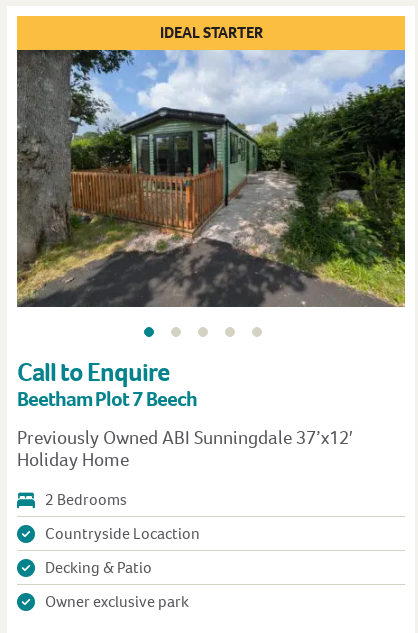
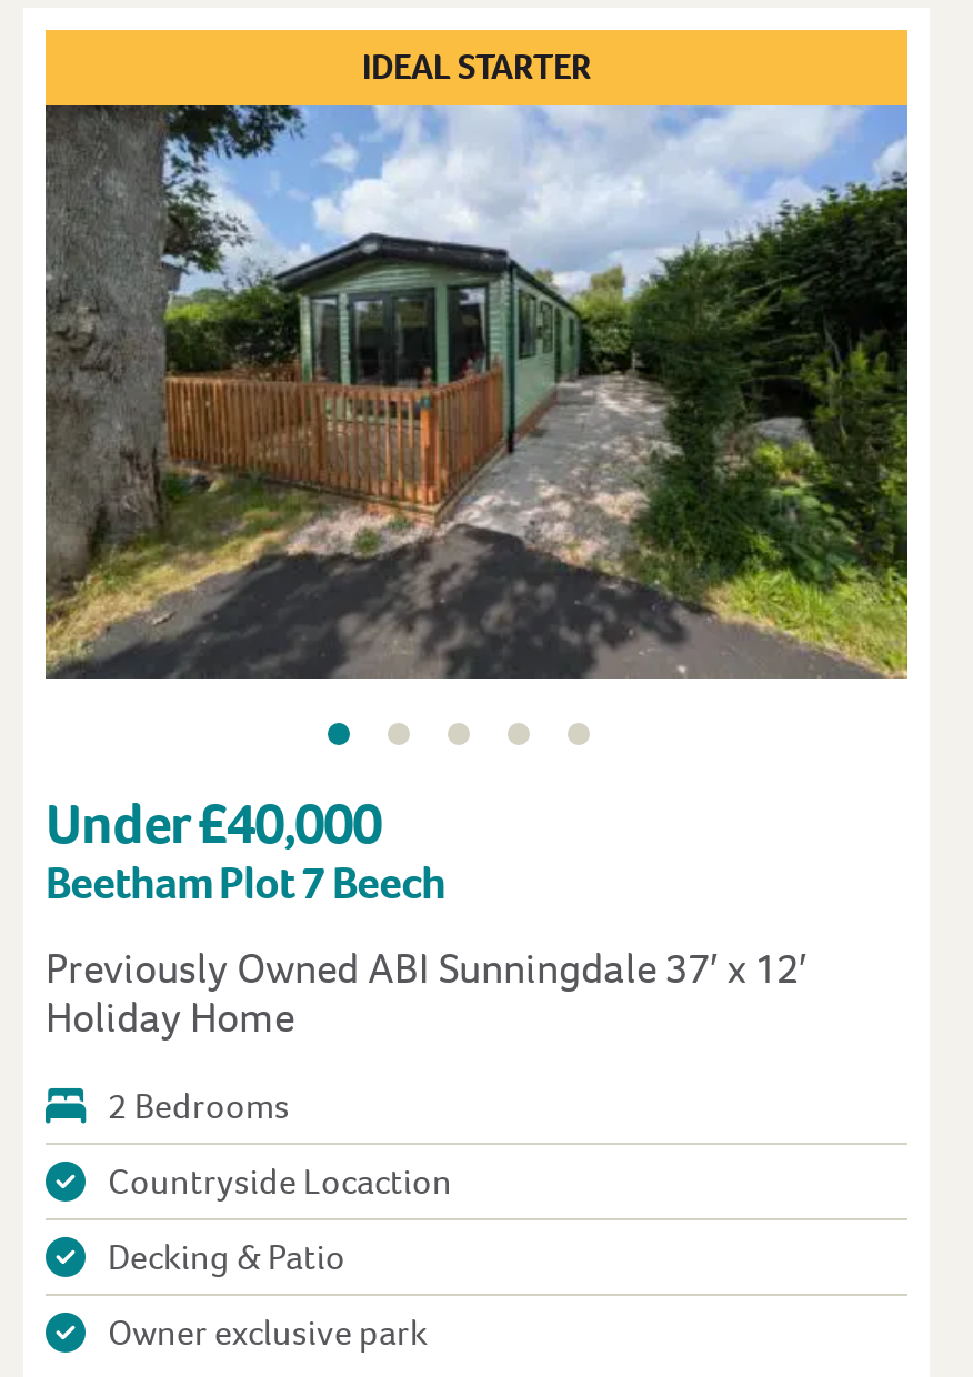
- Call to Enquire
+ Under £40,000

- Previously Owned ABI Sunningdale 37’x12′
+ Previously Owned ABI Sunningdale 37′ x 12′
